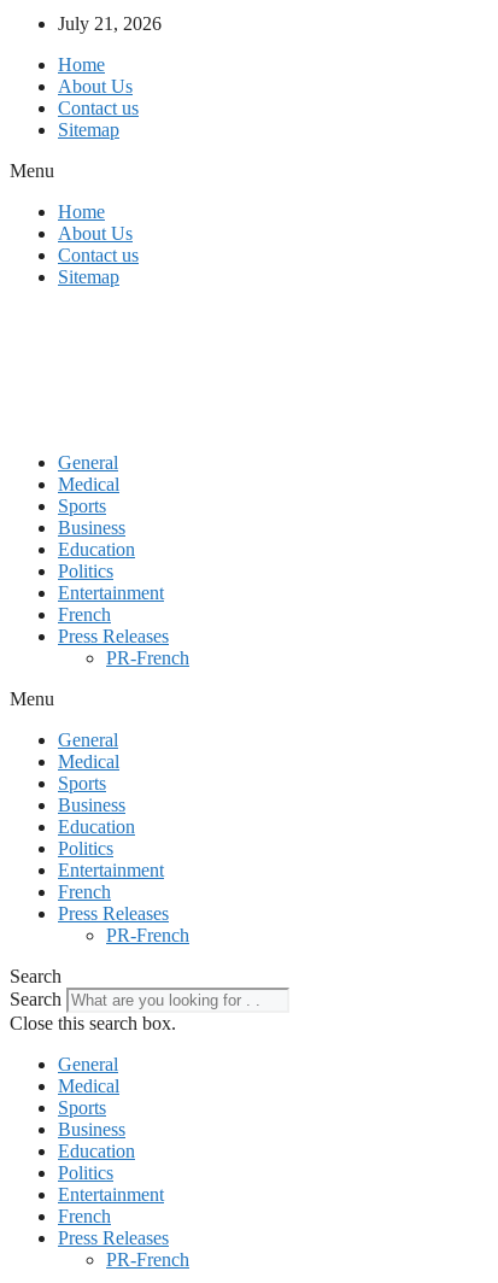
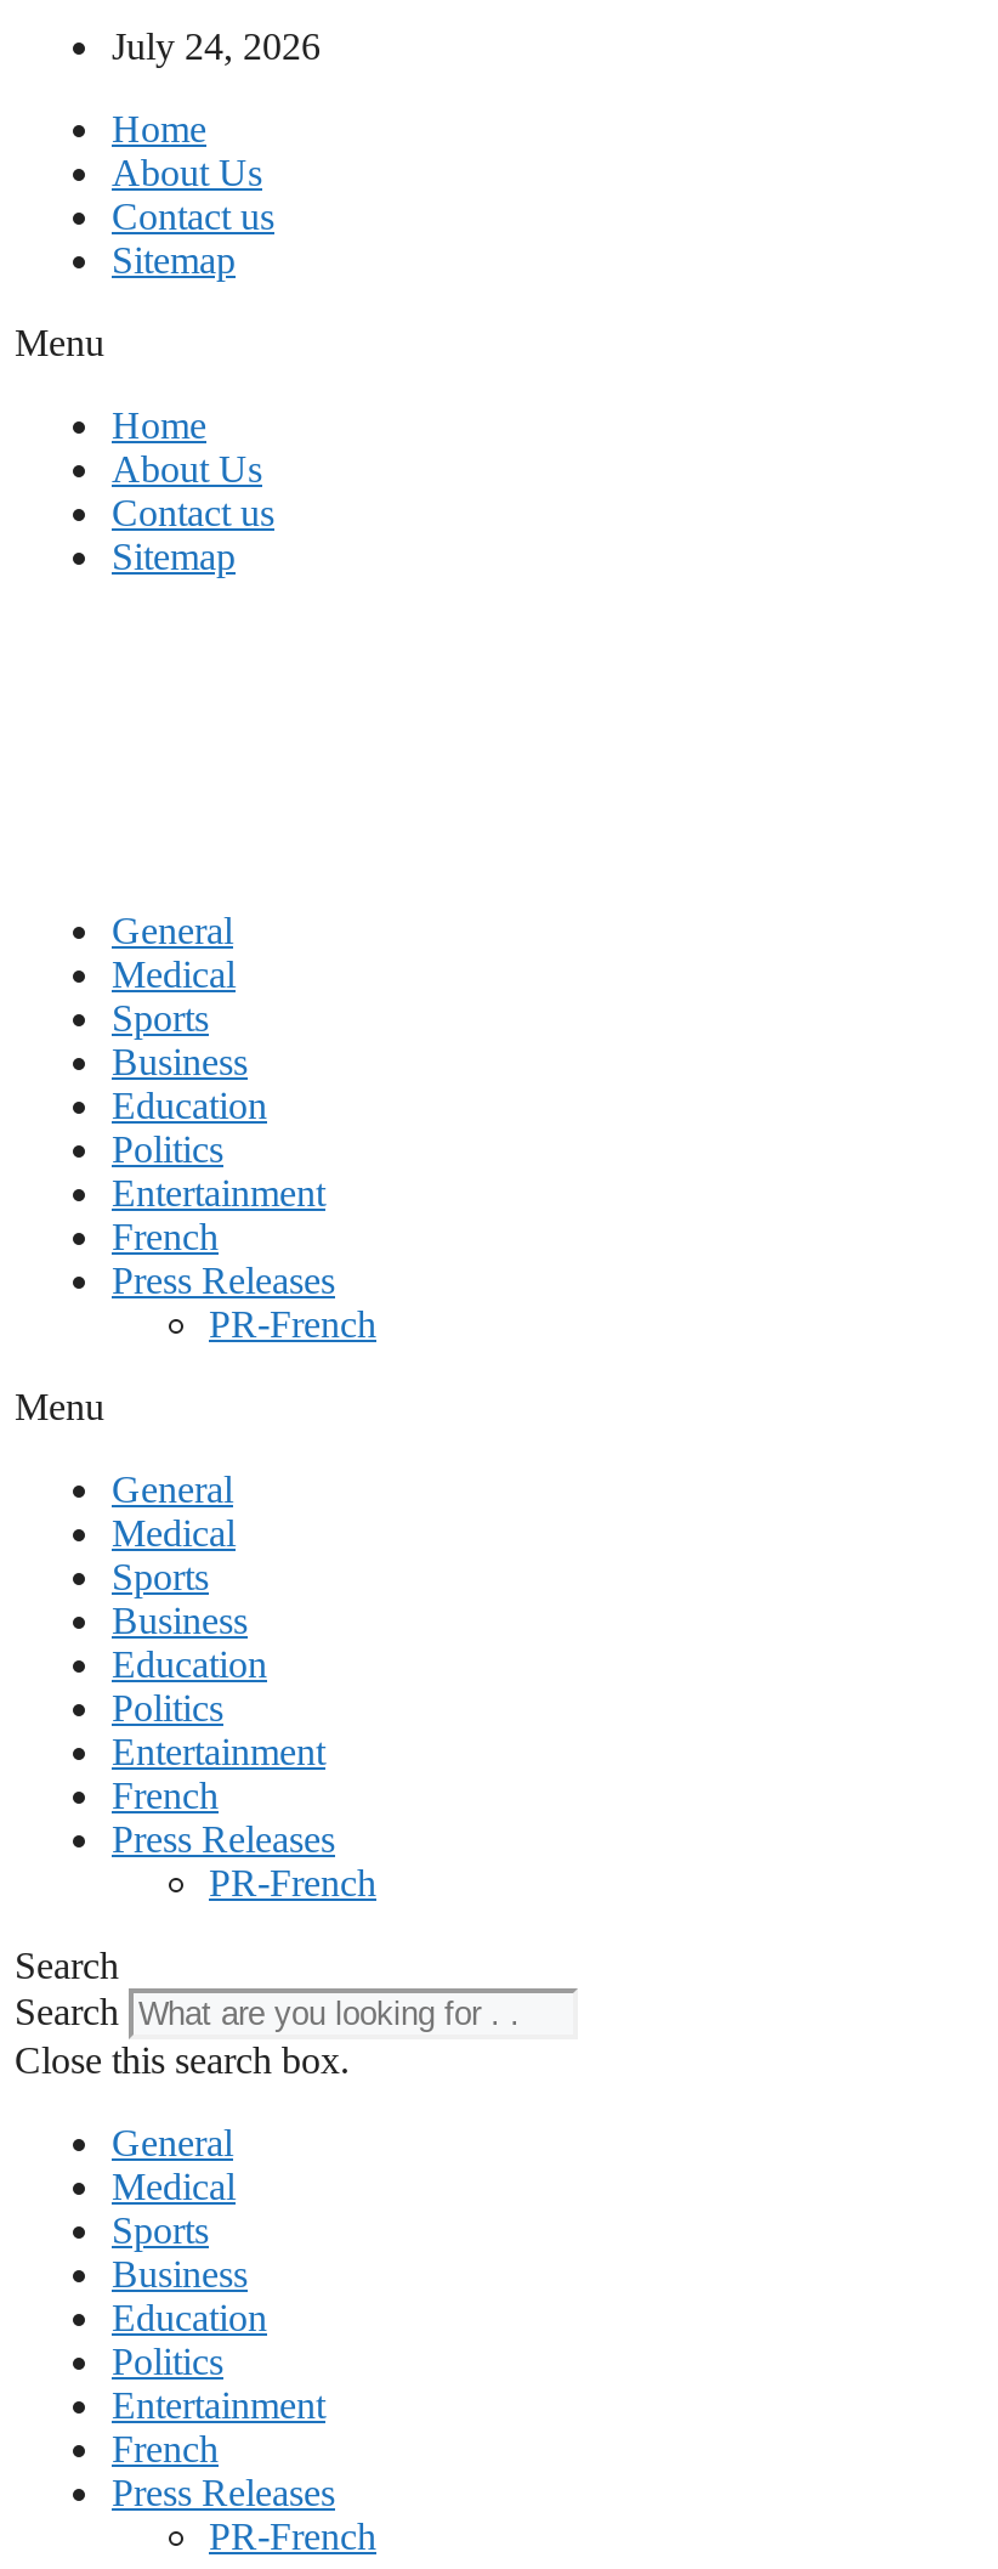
- July 21, 2026
+ July 24, 2026
